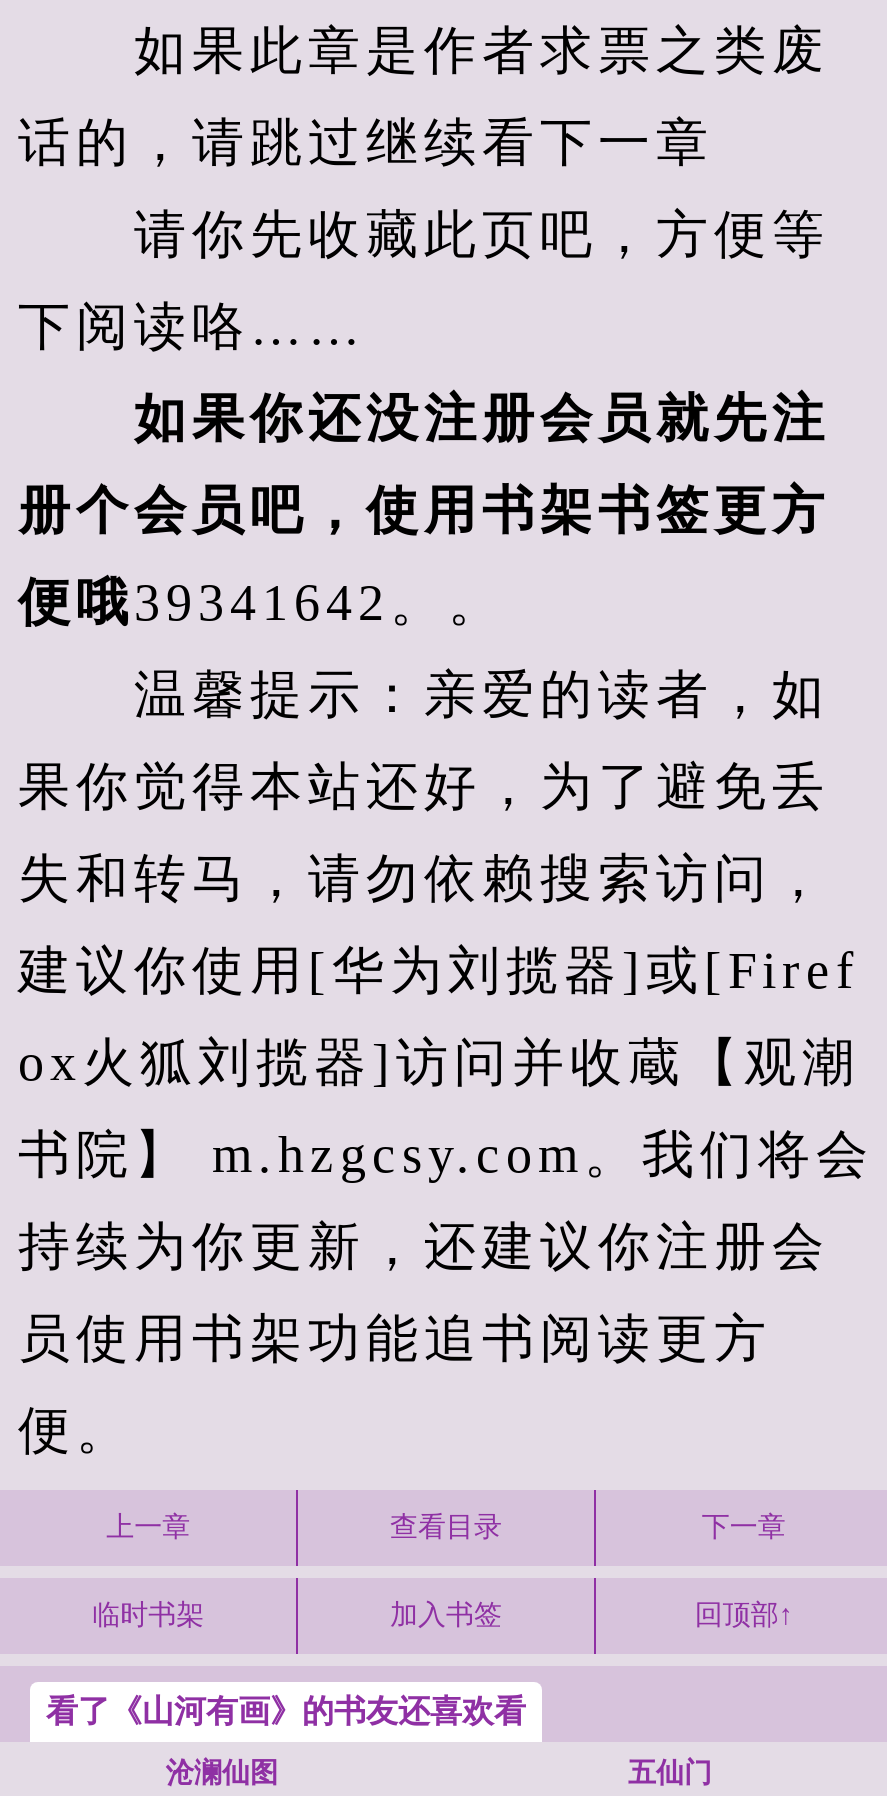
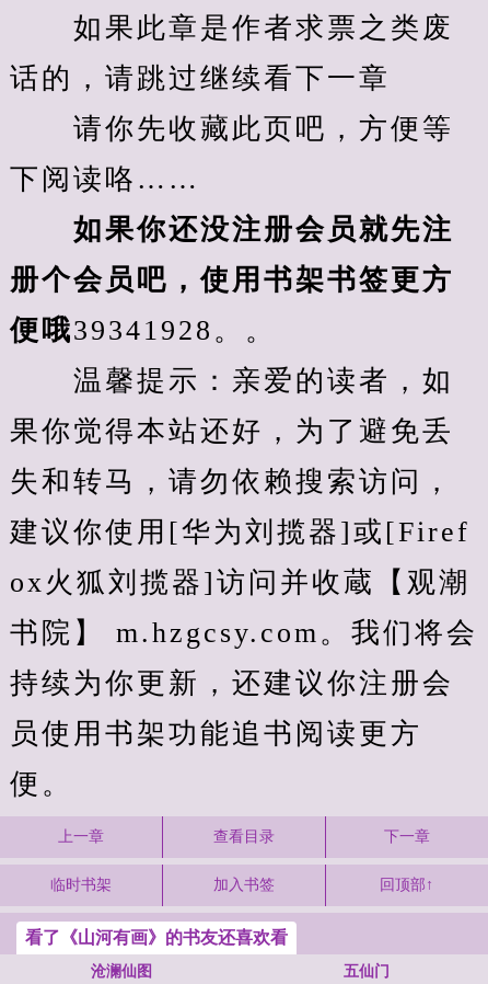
- 便哦39341642。。
+ 便哦39341928。。
